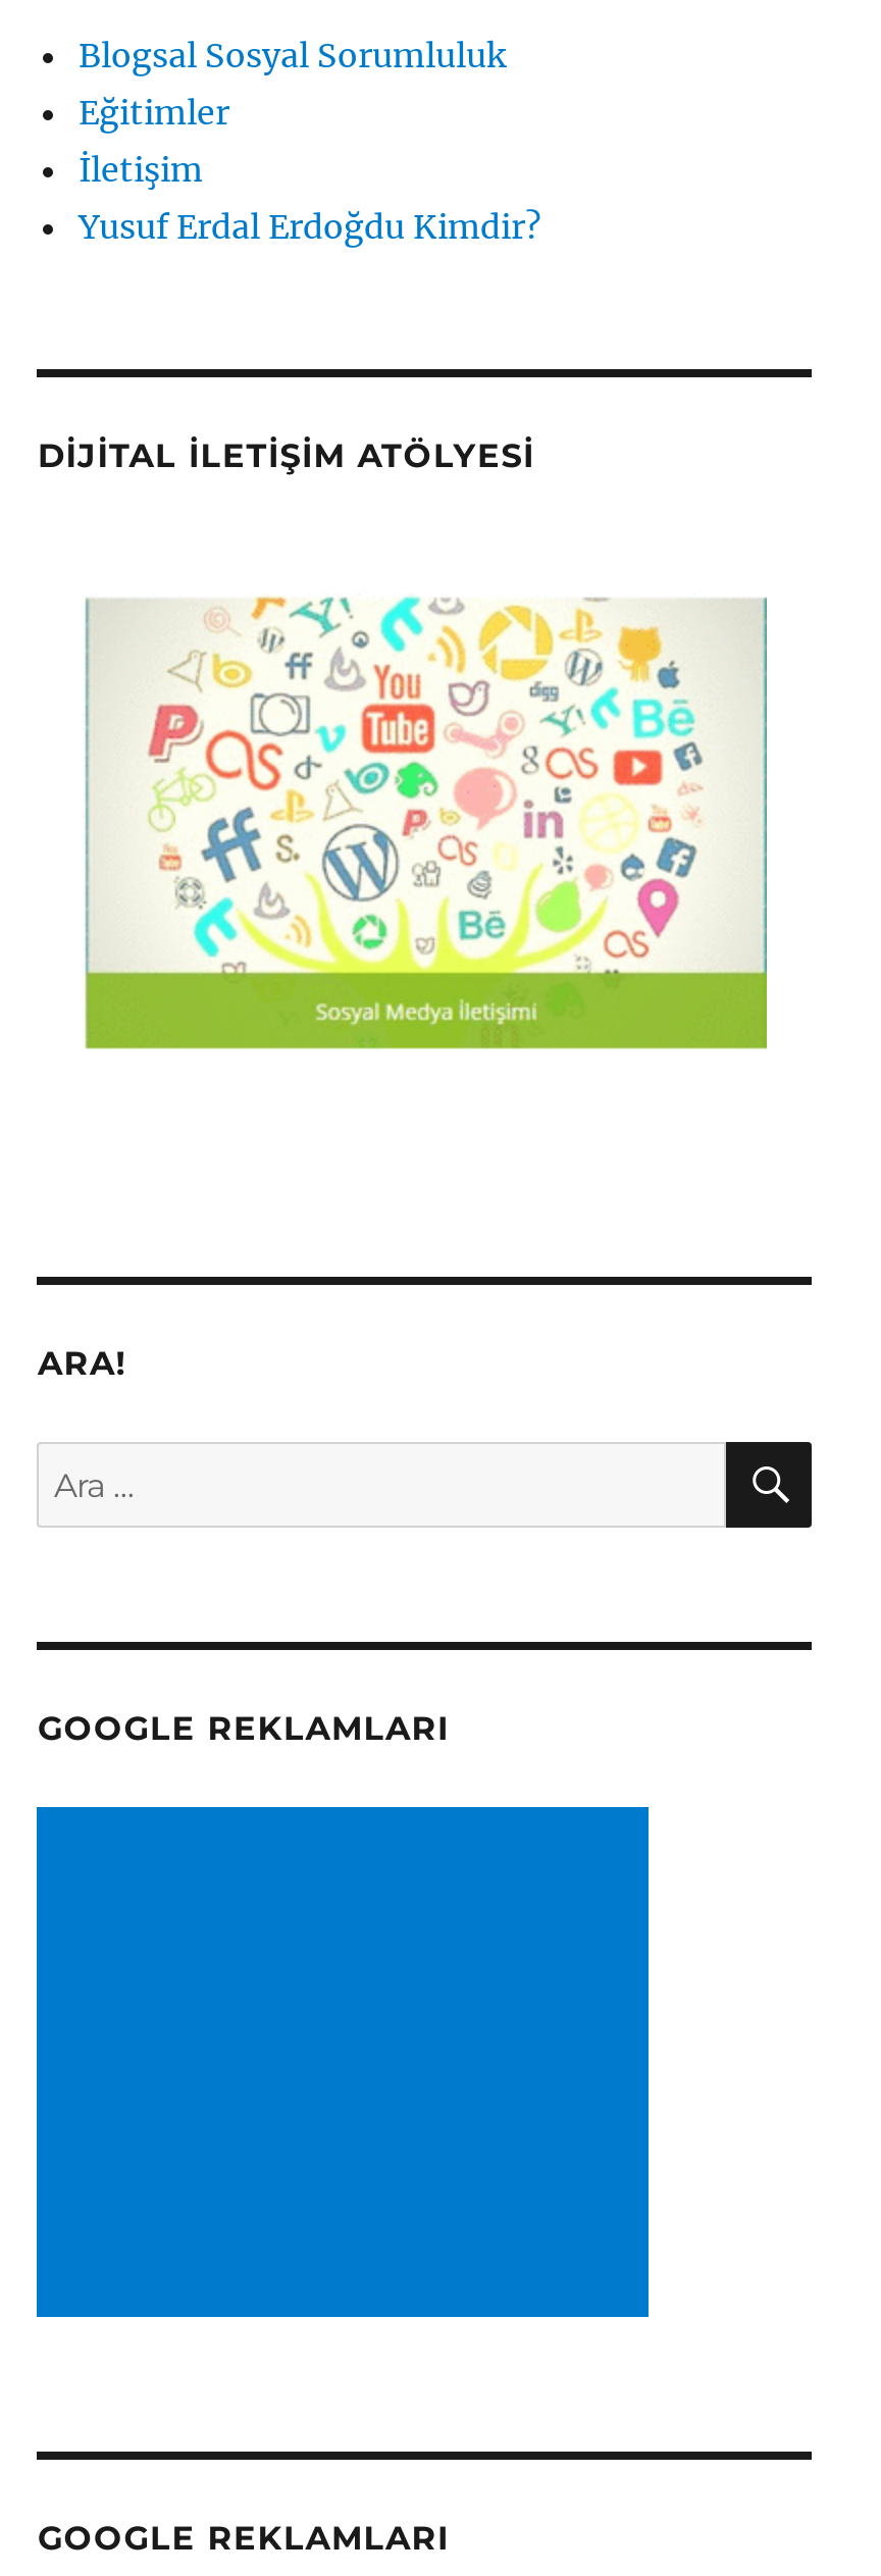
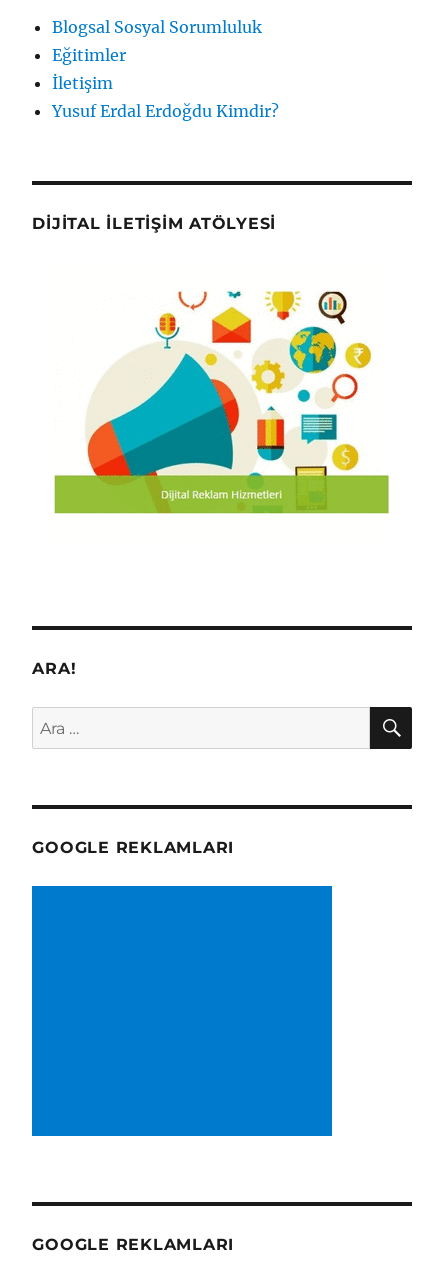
- [image]
+ [image]
